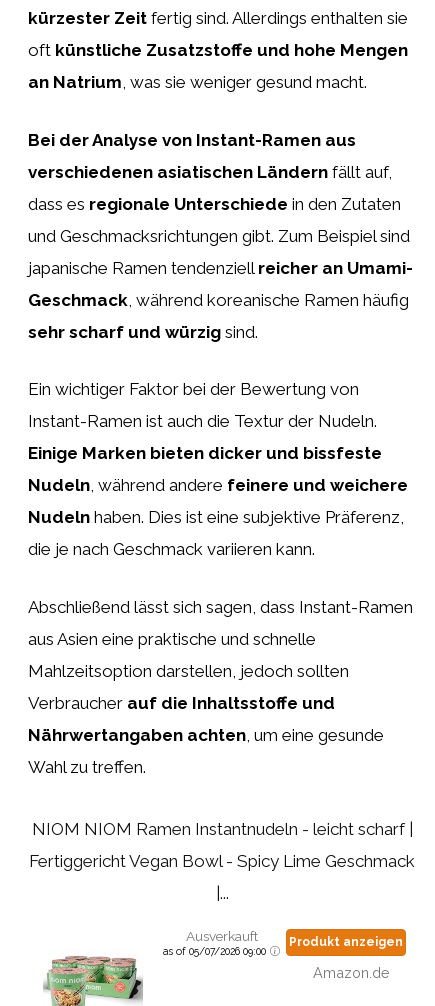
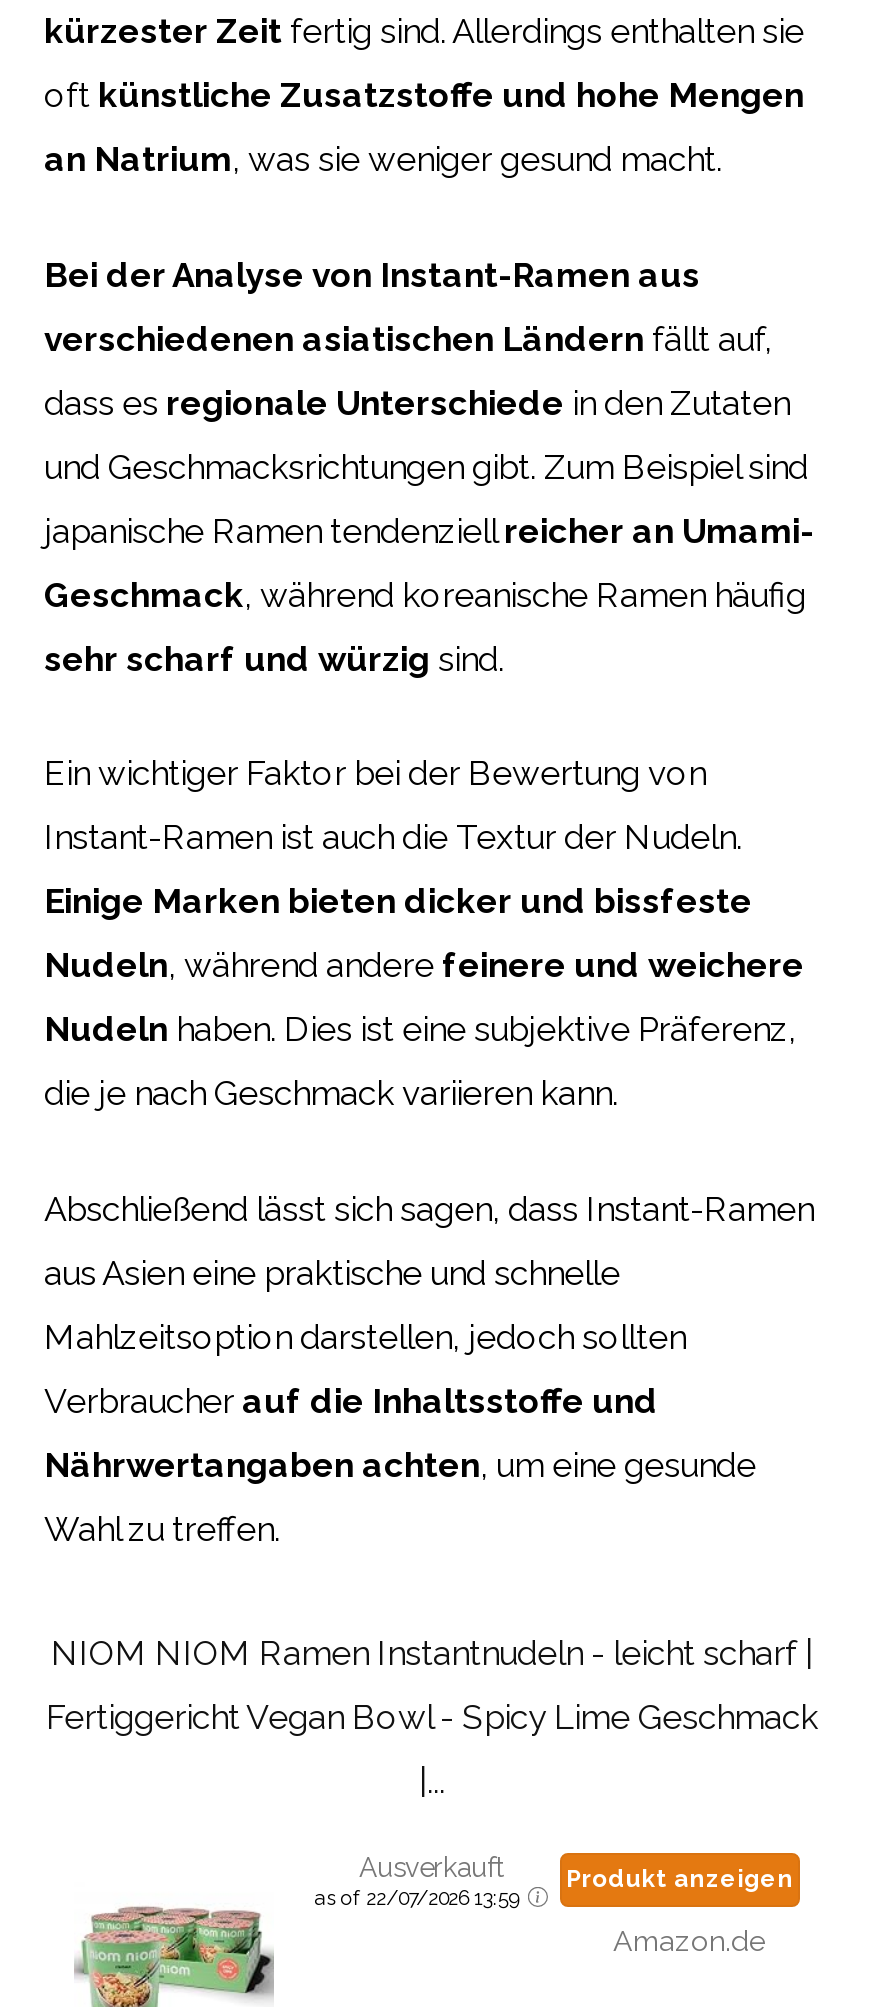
- as of 05/07/2026 09:00
+ as of 22/07/2026 13:59
